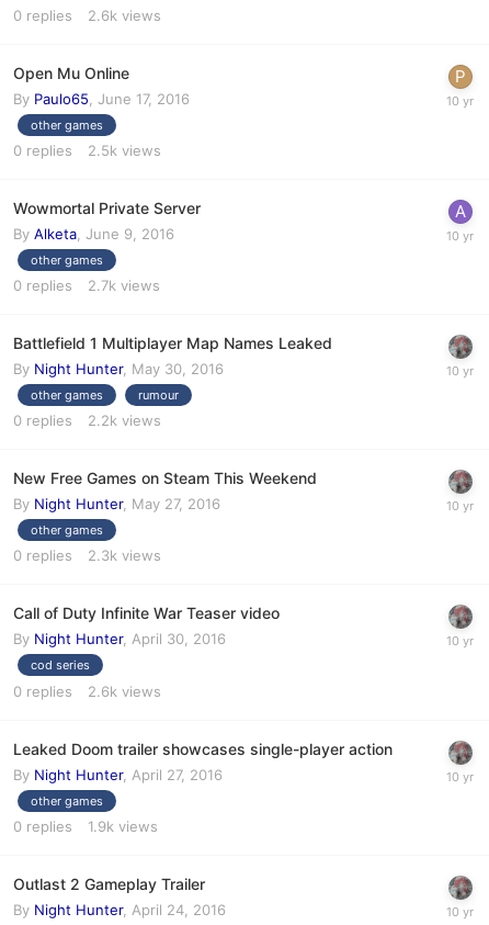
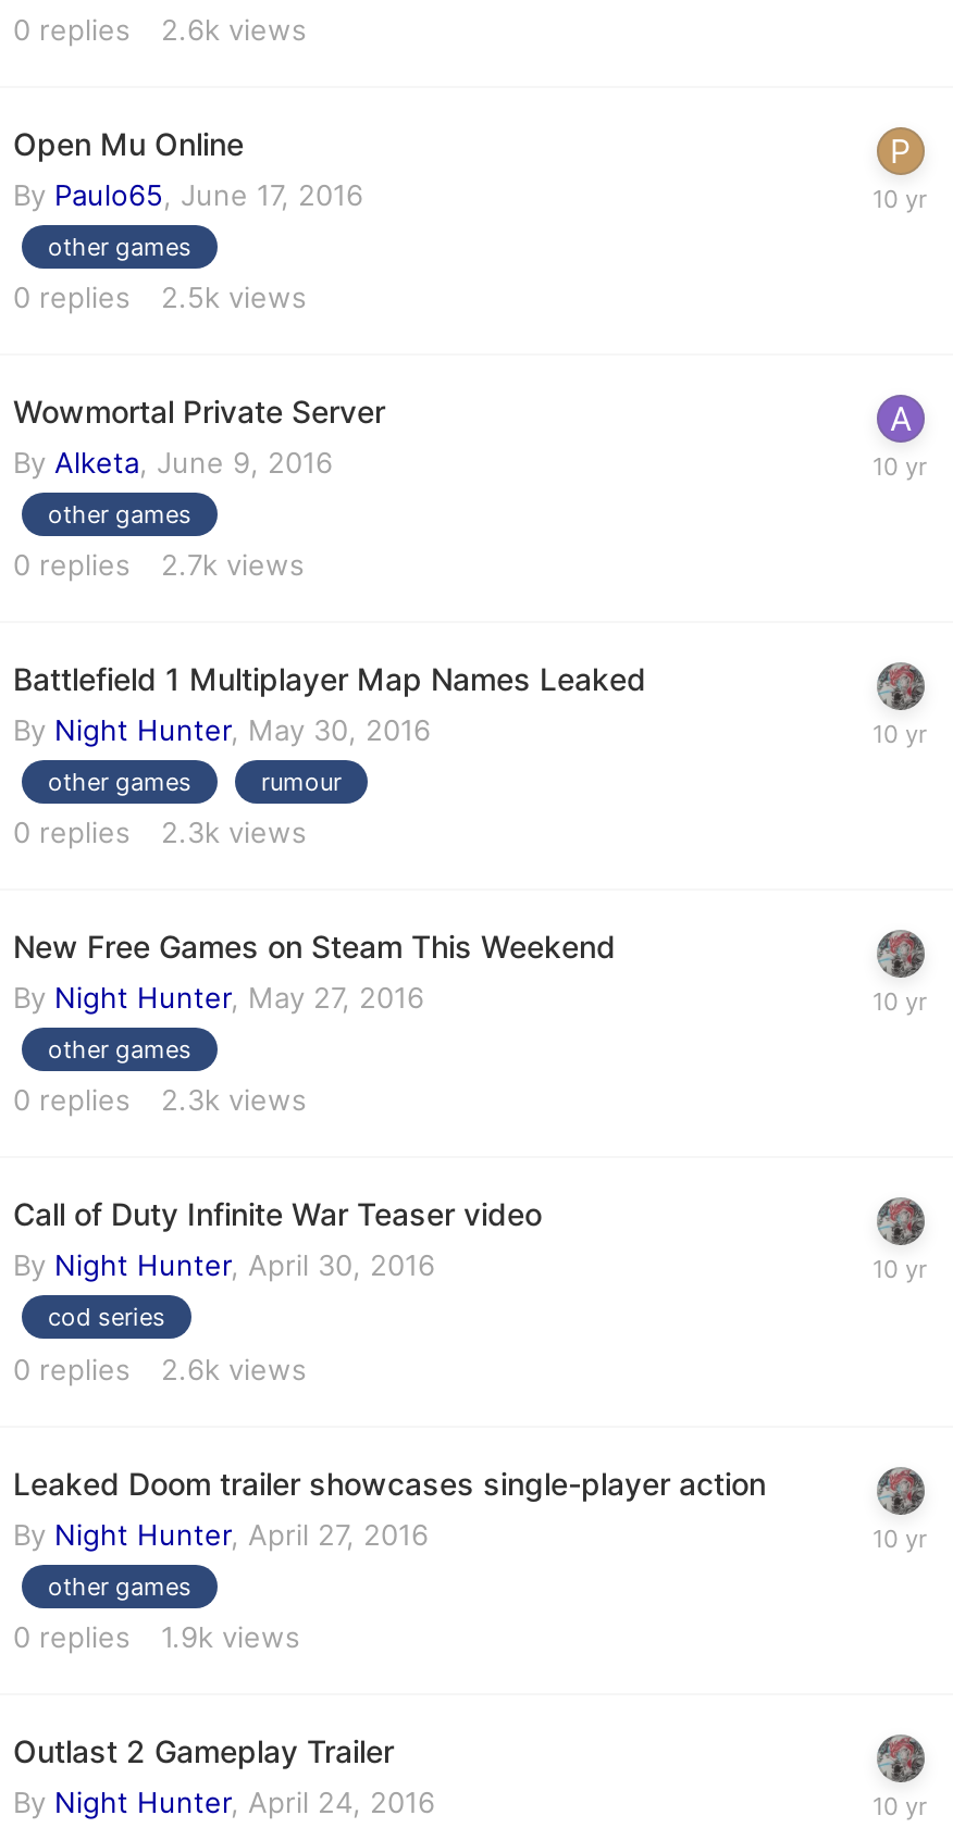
- 0 replies 2.2k views
+ 0 replies 2.3k views
